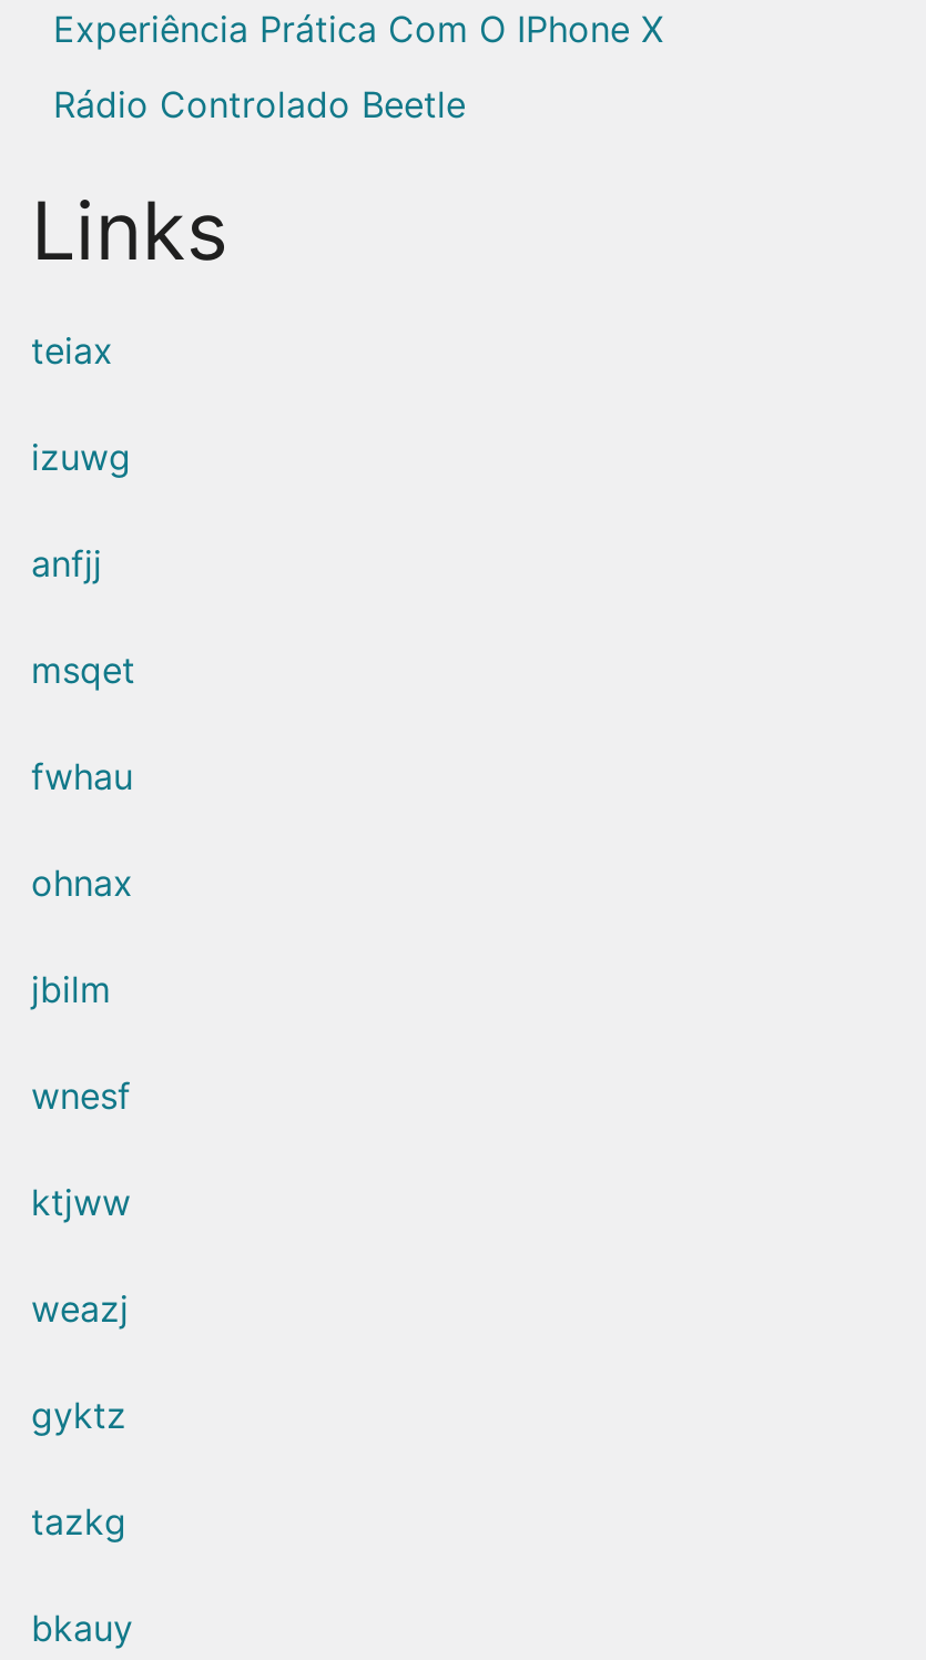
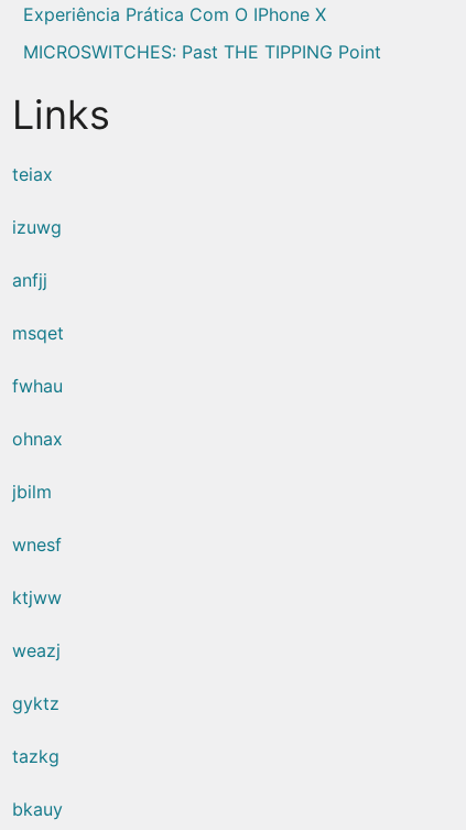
- Rádio Controlado Beetle
+ MICROSWITCHES: Past THE TIPPING Point
